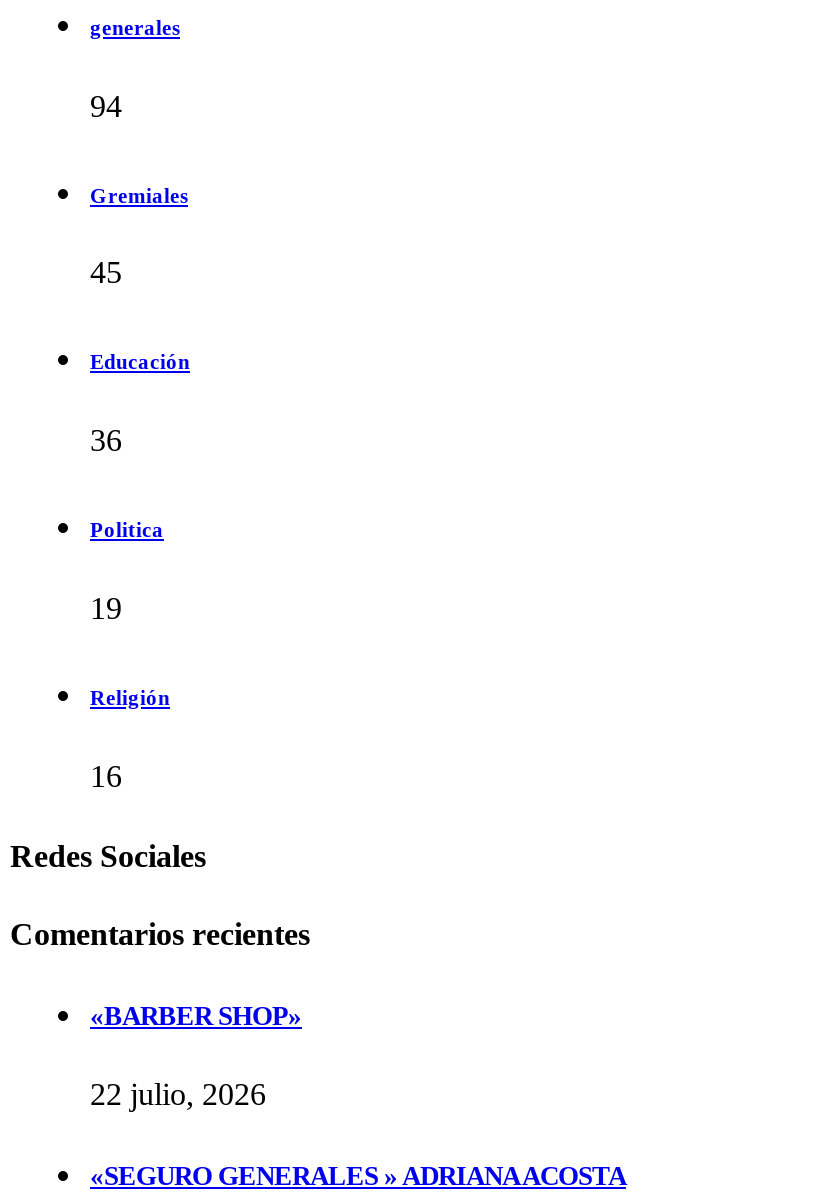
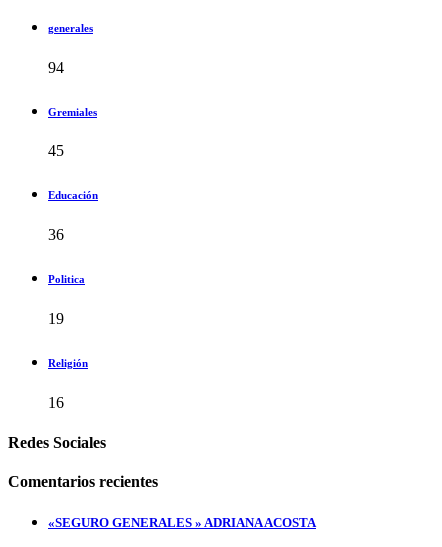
- «BARBER SHOP»
- 22 julio, 2026
